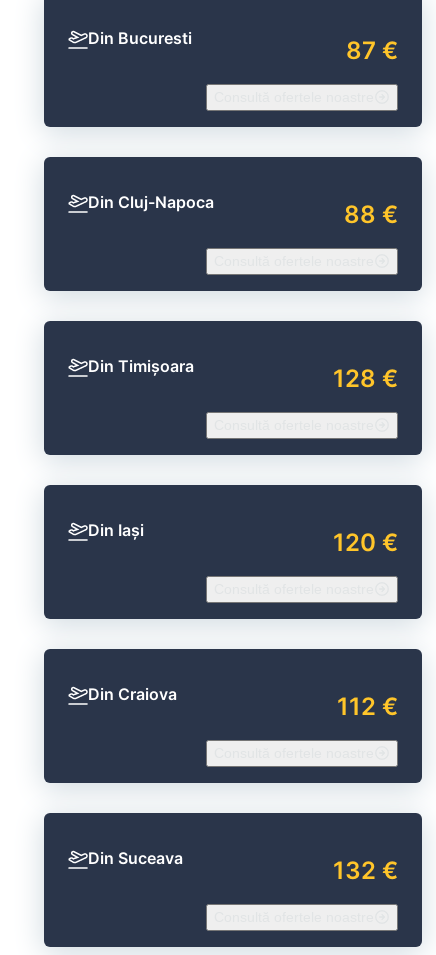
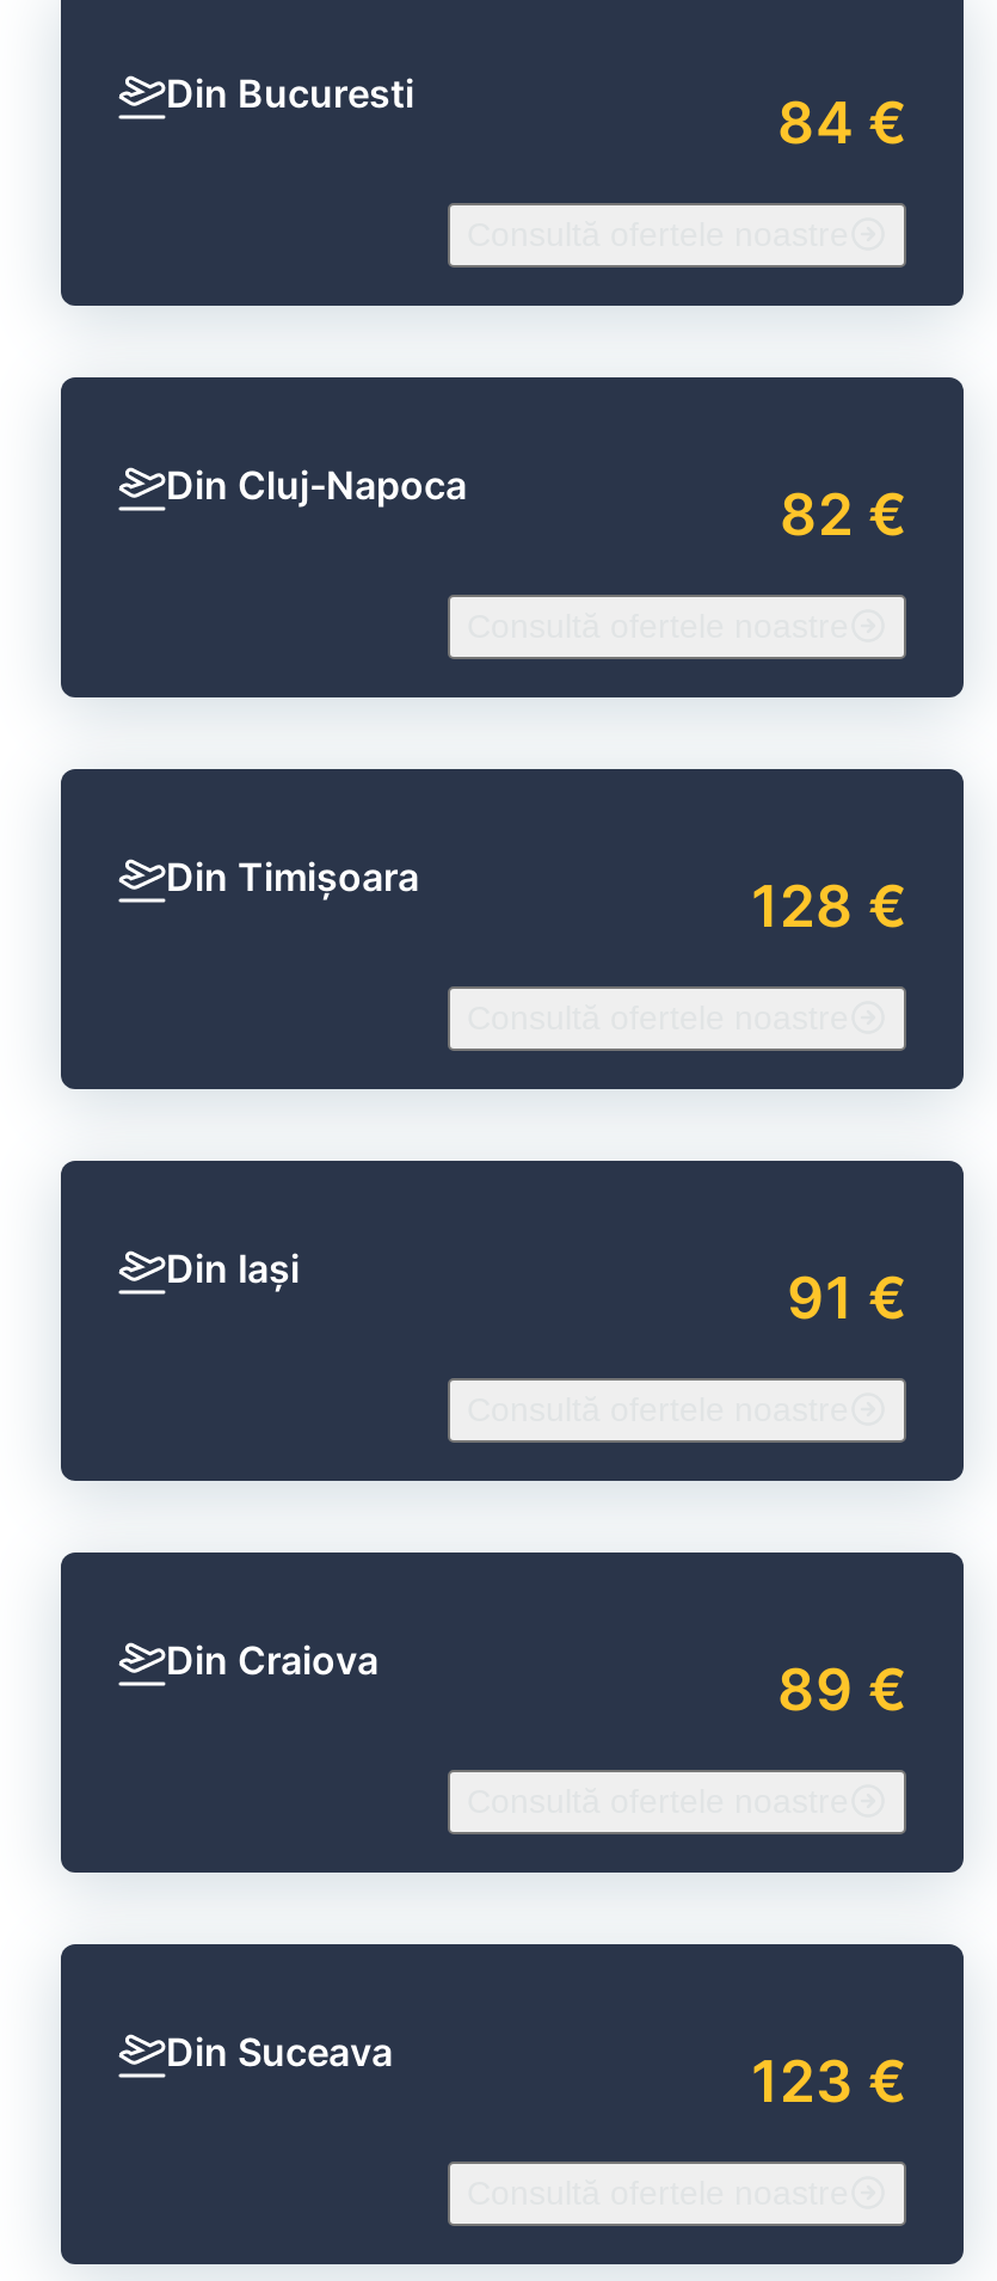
- 87 €
+ 84 €

- 88 €
+ 82 €

- 120 €
+ 91 €

- 112 €
+ 89 €

- 132 €
+ 123 €
